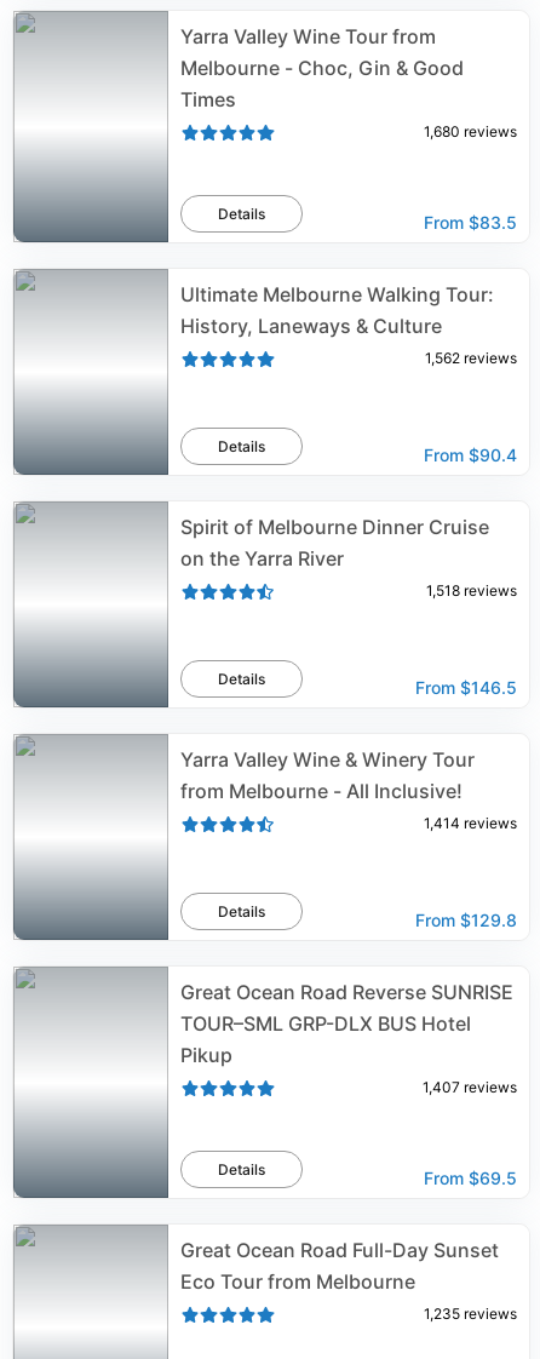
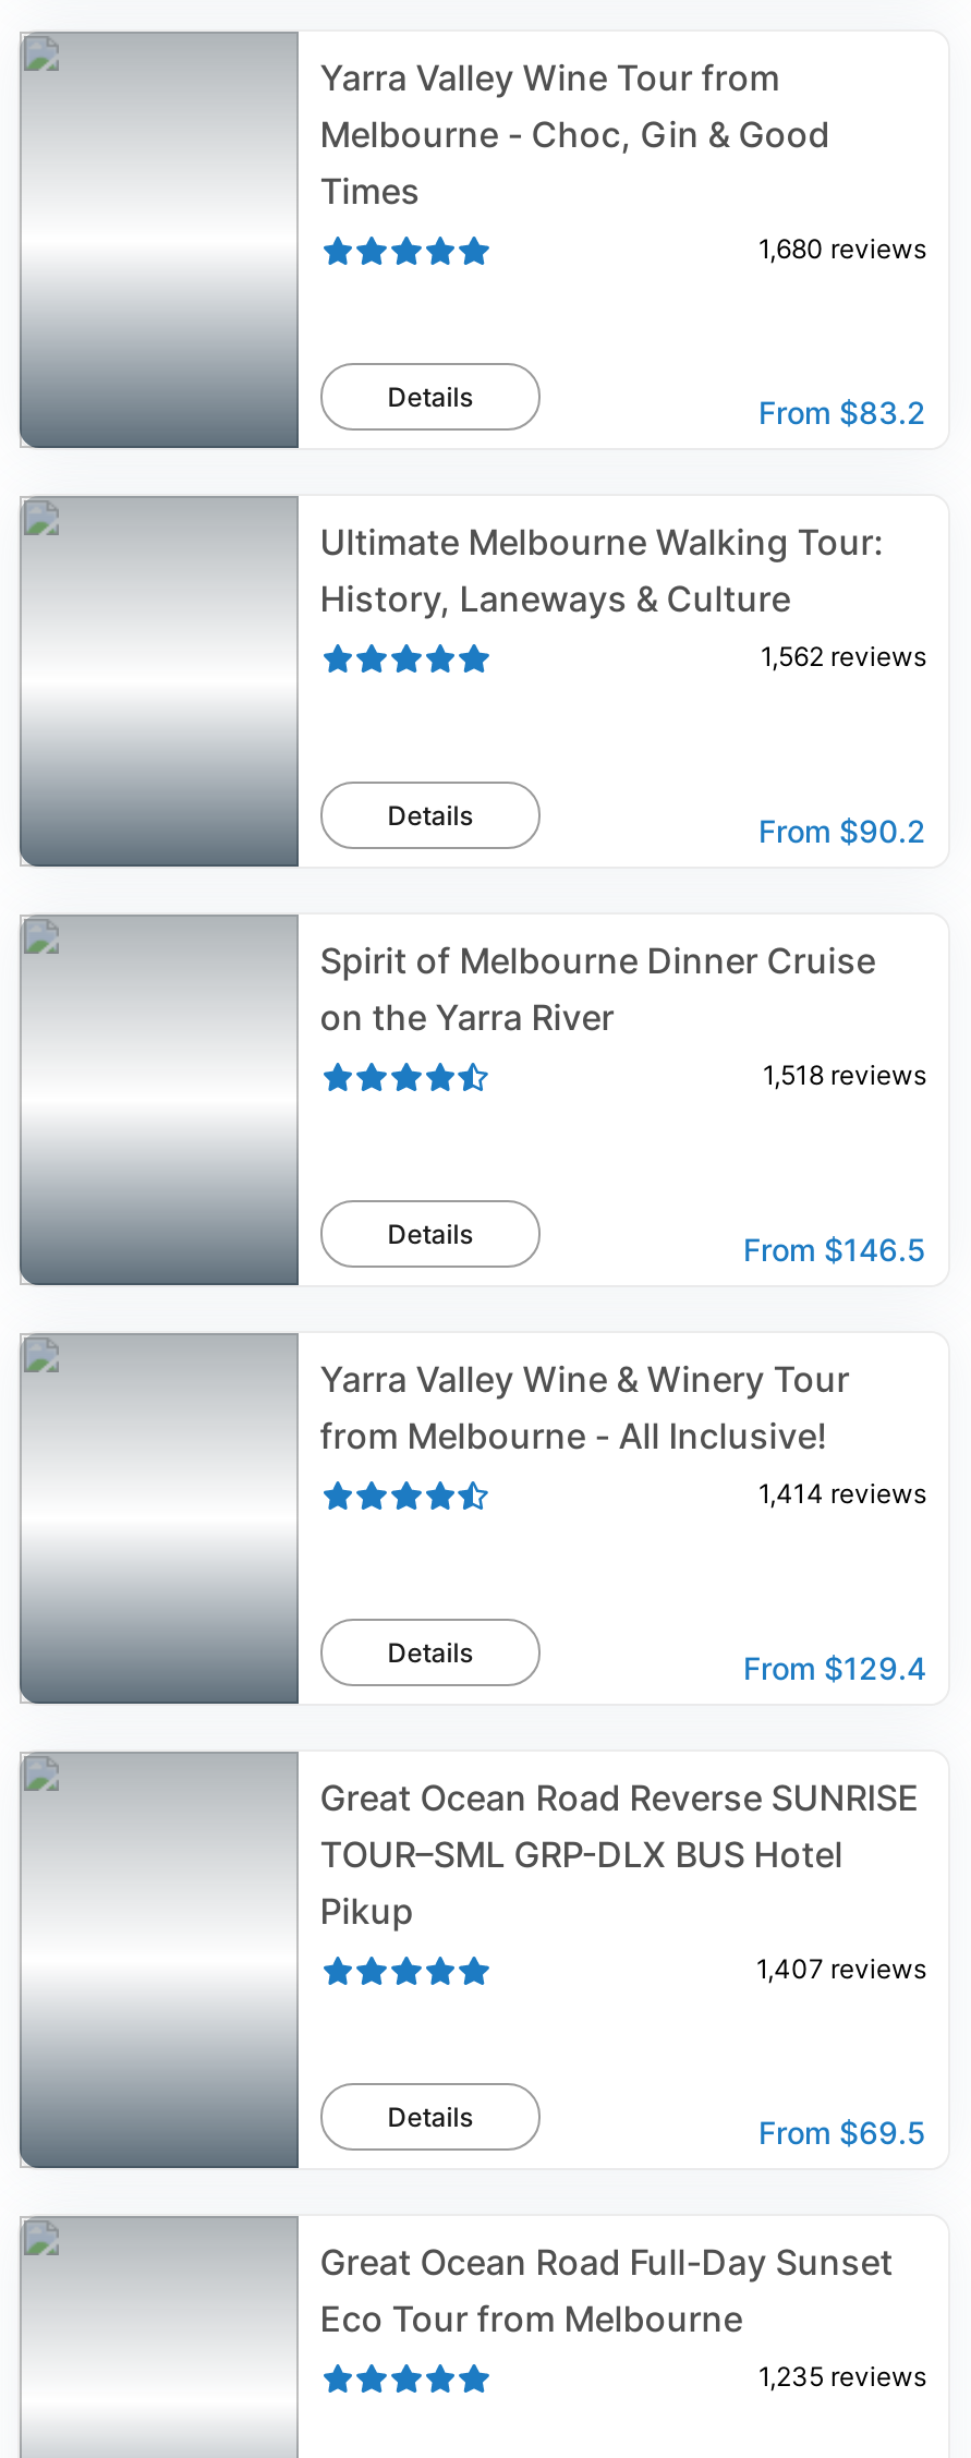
- From $83.5
+ From $83.2

- From $90.4
+ From $90.2

- From $129.8
+ From $129.4
